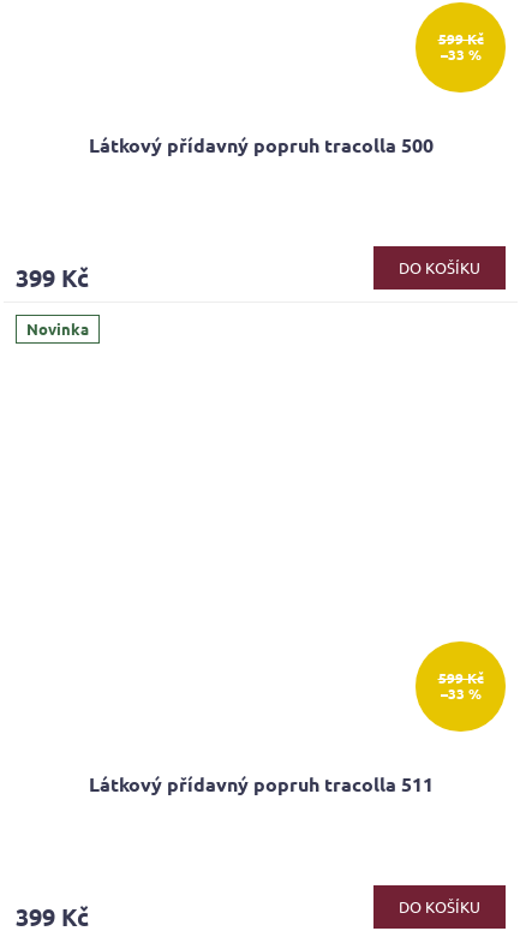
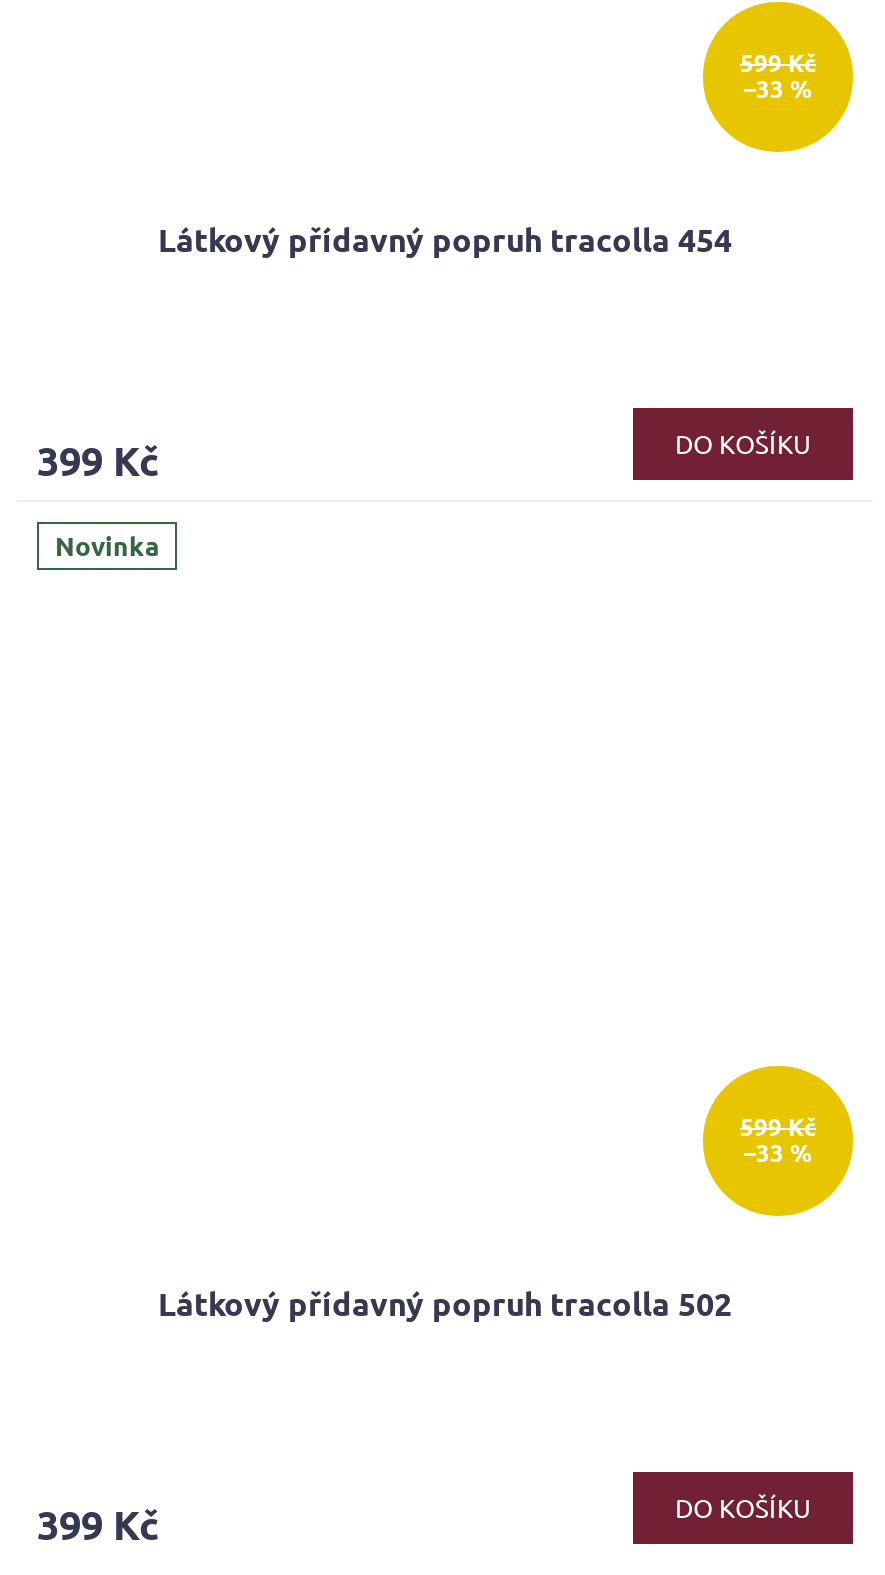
- Látkový přídavný popruh tracolla 500
+ Látkový přídavný popruh tracolla 454

- Látkový přídavný popruh tracolla 511
+ Látkový přídavný popruh tracolla 502
